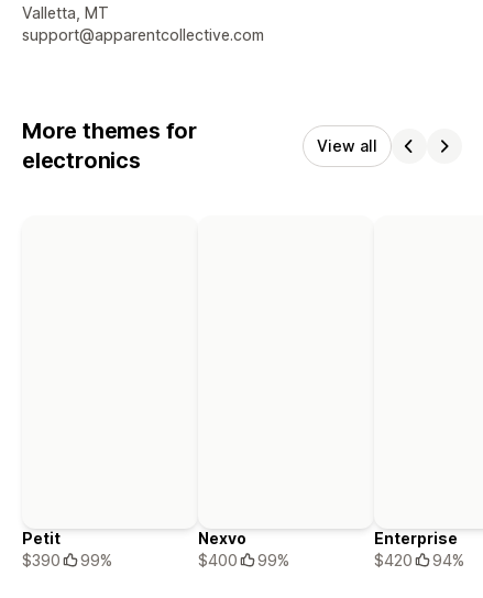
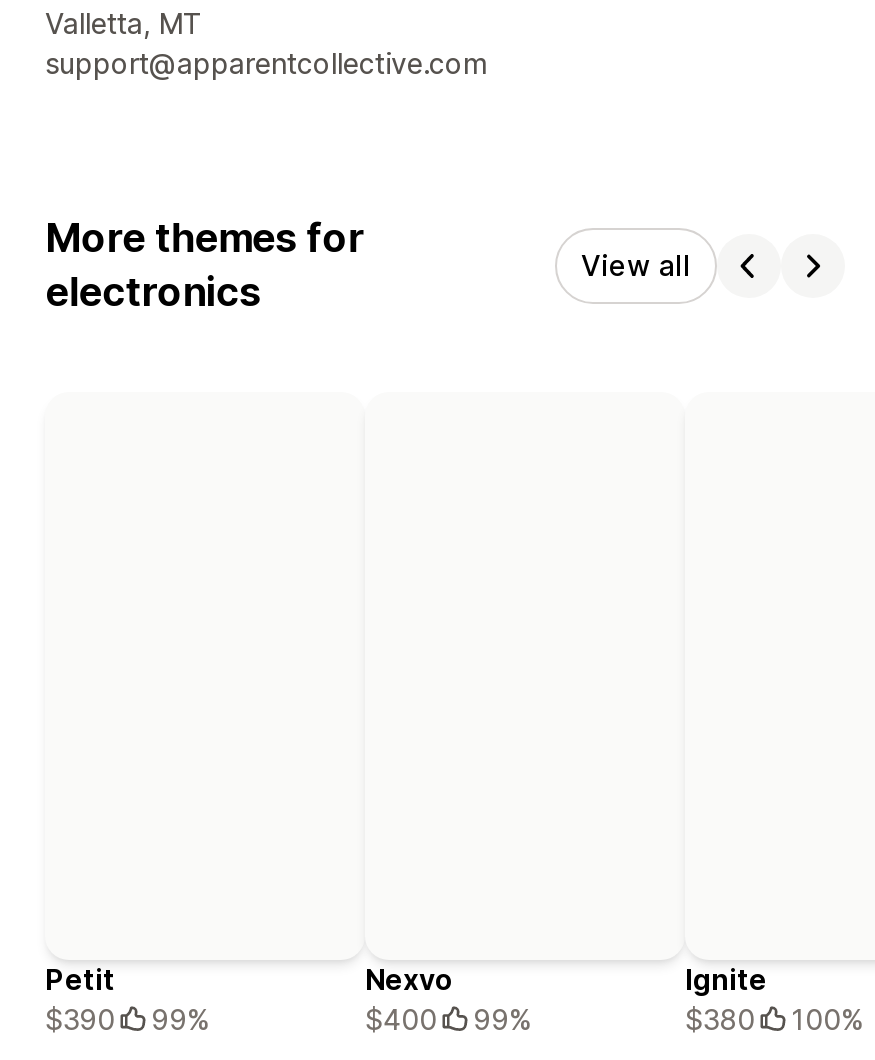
- Enterprise
- $420
- 94%
+ Ignite
+ $380
+ 100%
